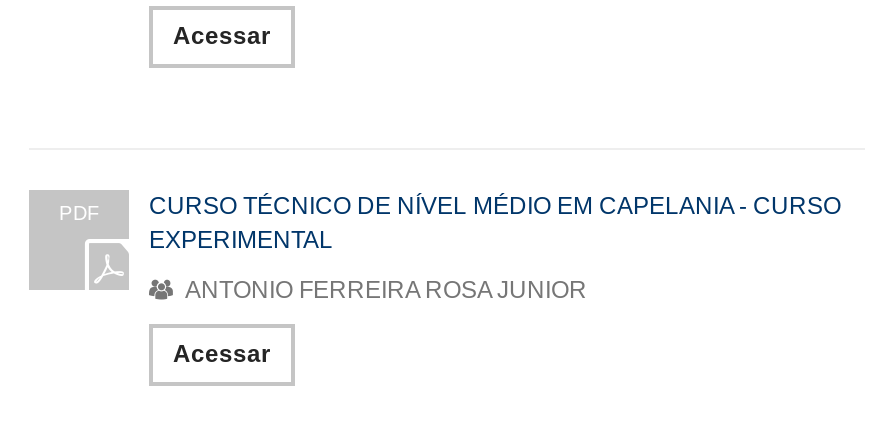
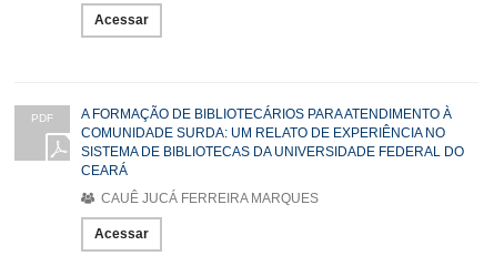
- CURSO TÉCNICO DE NÍVEL MÉDIO EM CAPELANIA - CURSO
- EXPERIMENTAL
+ A FORMAÇÃO DE BIBLIOTECÁRIOS PARA ATENDIMENTO À
+ COMUNIDADE SURDA: UM RELATO DE EXPERIÊNCIA NO
+ SISTEMA DE BIBLIOTECAS DA UNIVERSIDADE FEDERAL DO
+ CEARÁ

- ANTONIO FERREIRA ROSA JUNIOR
+ CAUÊ JUCÁ FERREIRA MARQUES
